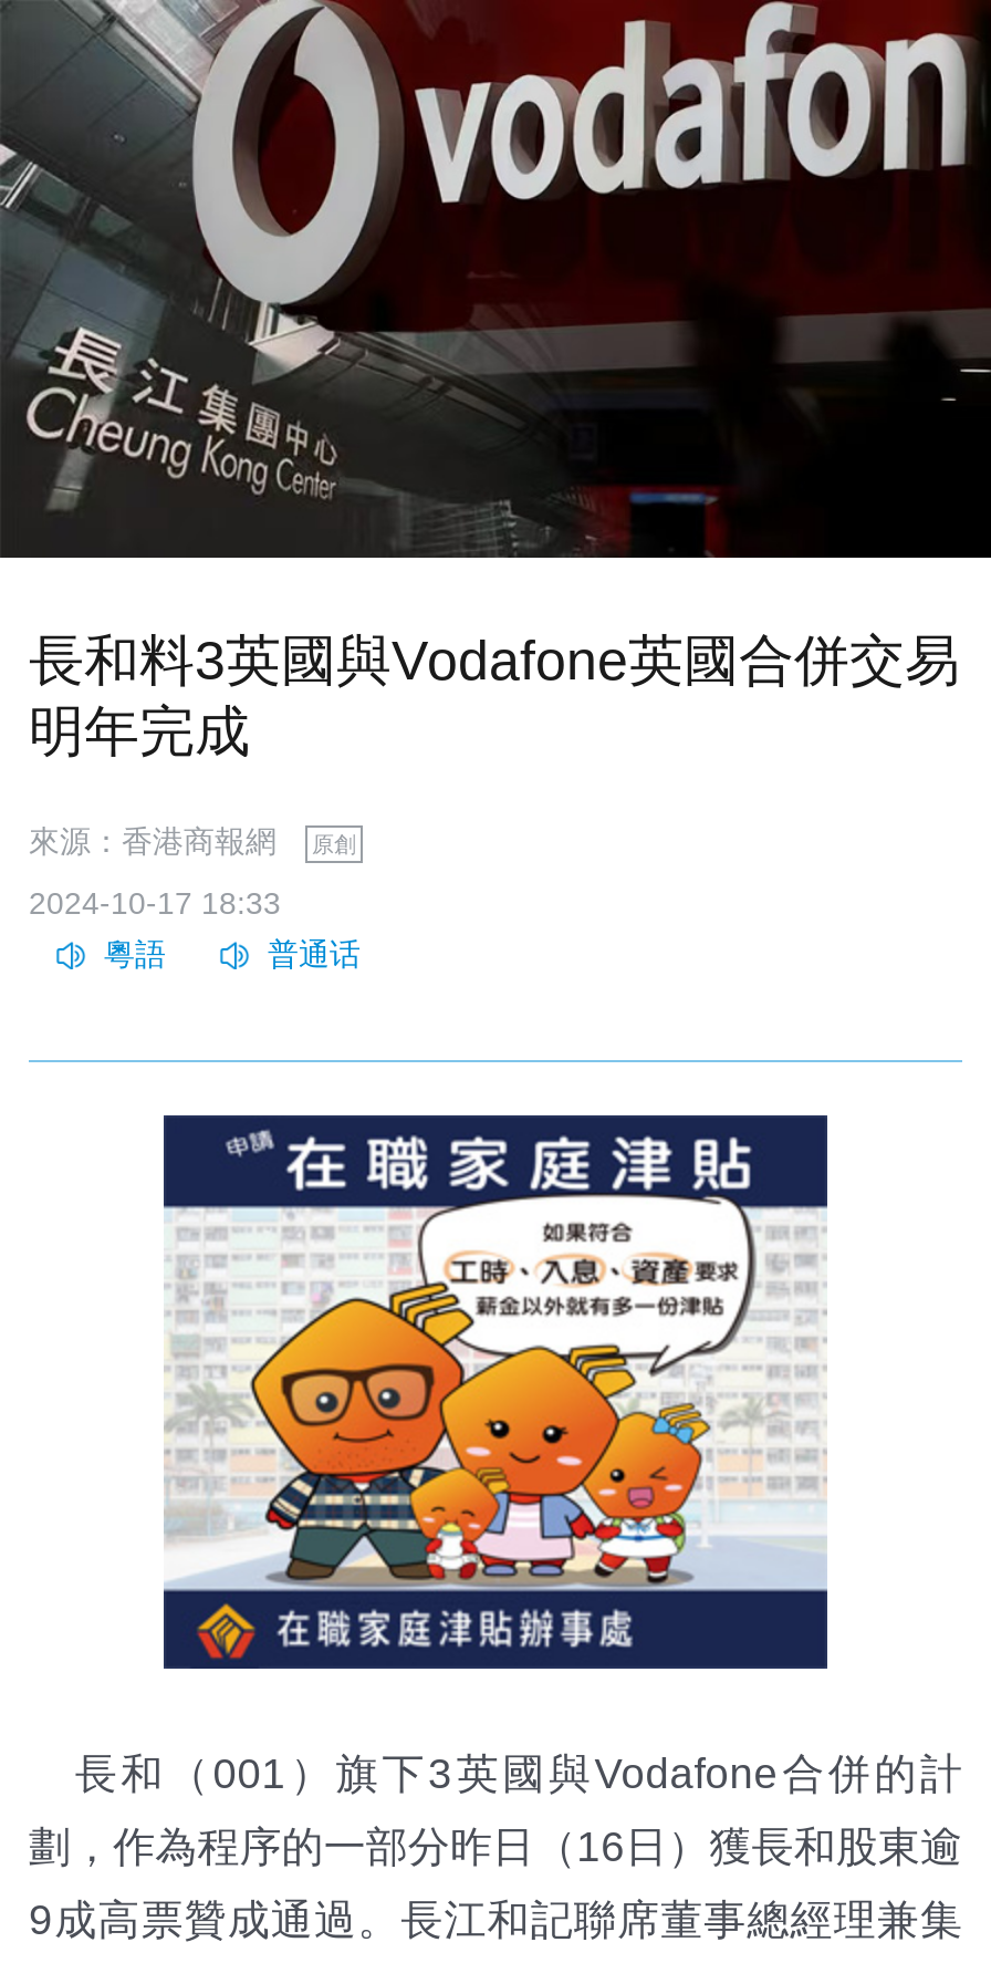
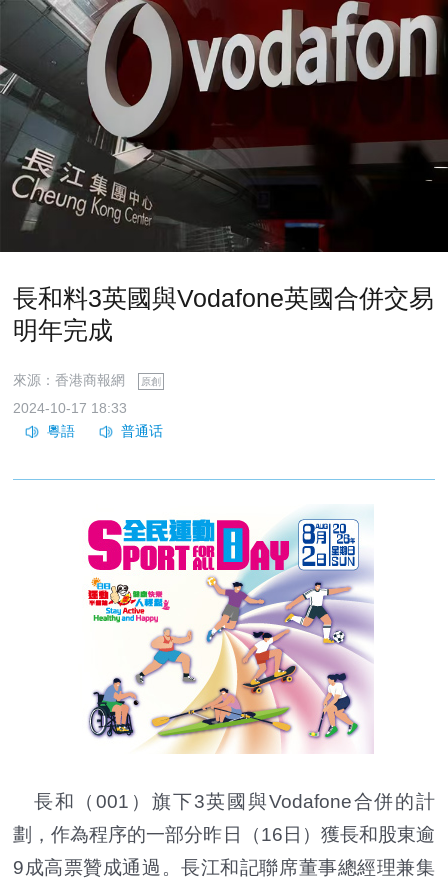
- [image]
+ [image]
